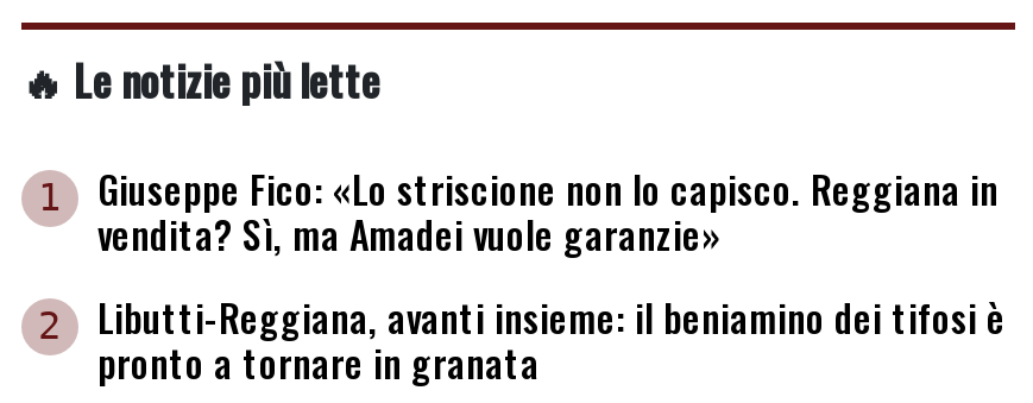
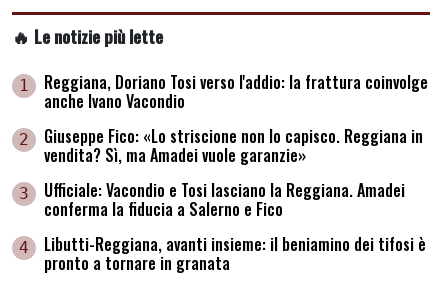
+ Reggiana, Doriano Tosi verso l'addio: la frattura coinvolge
+ anche Ivano Vacondio
+ 2

- 2
+ 3
+ Ufficiale: Vacondio e Tosi lasciano la Reggiana. Amadei
+ conferma la fiducia a Salerno e Fico
+ 4
